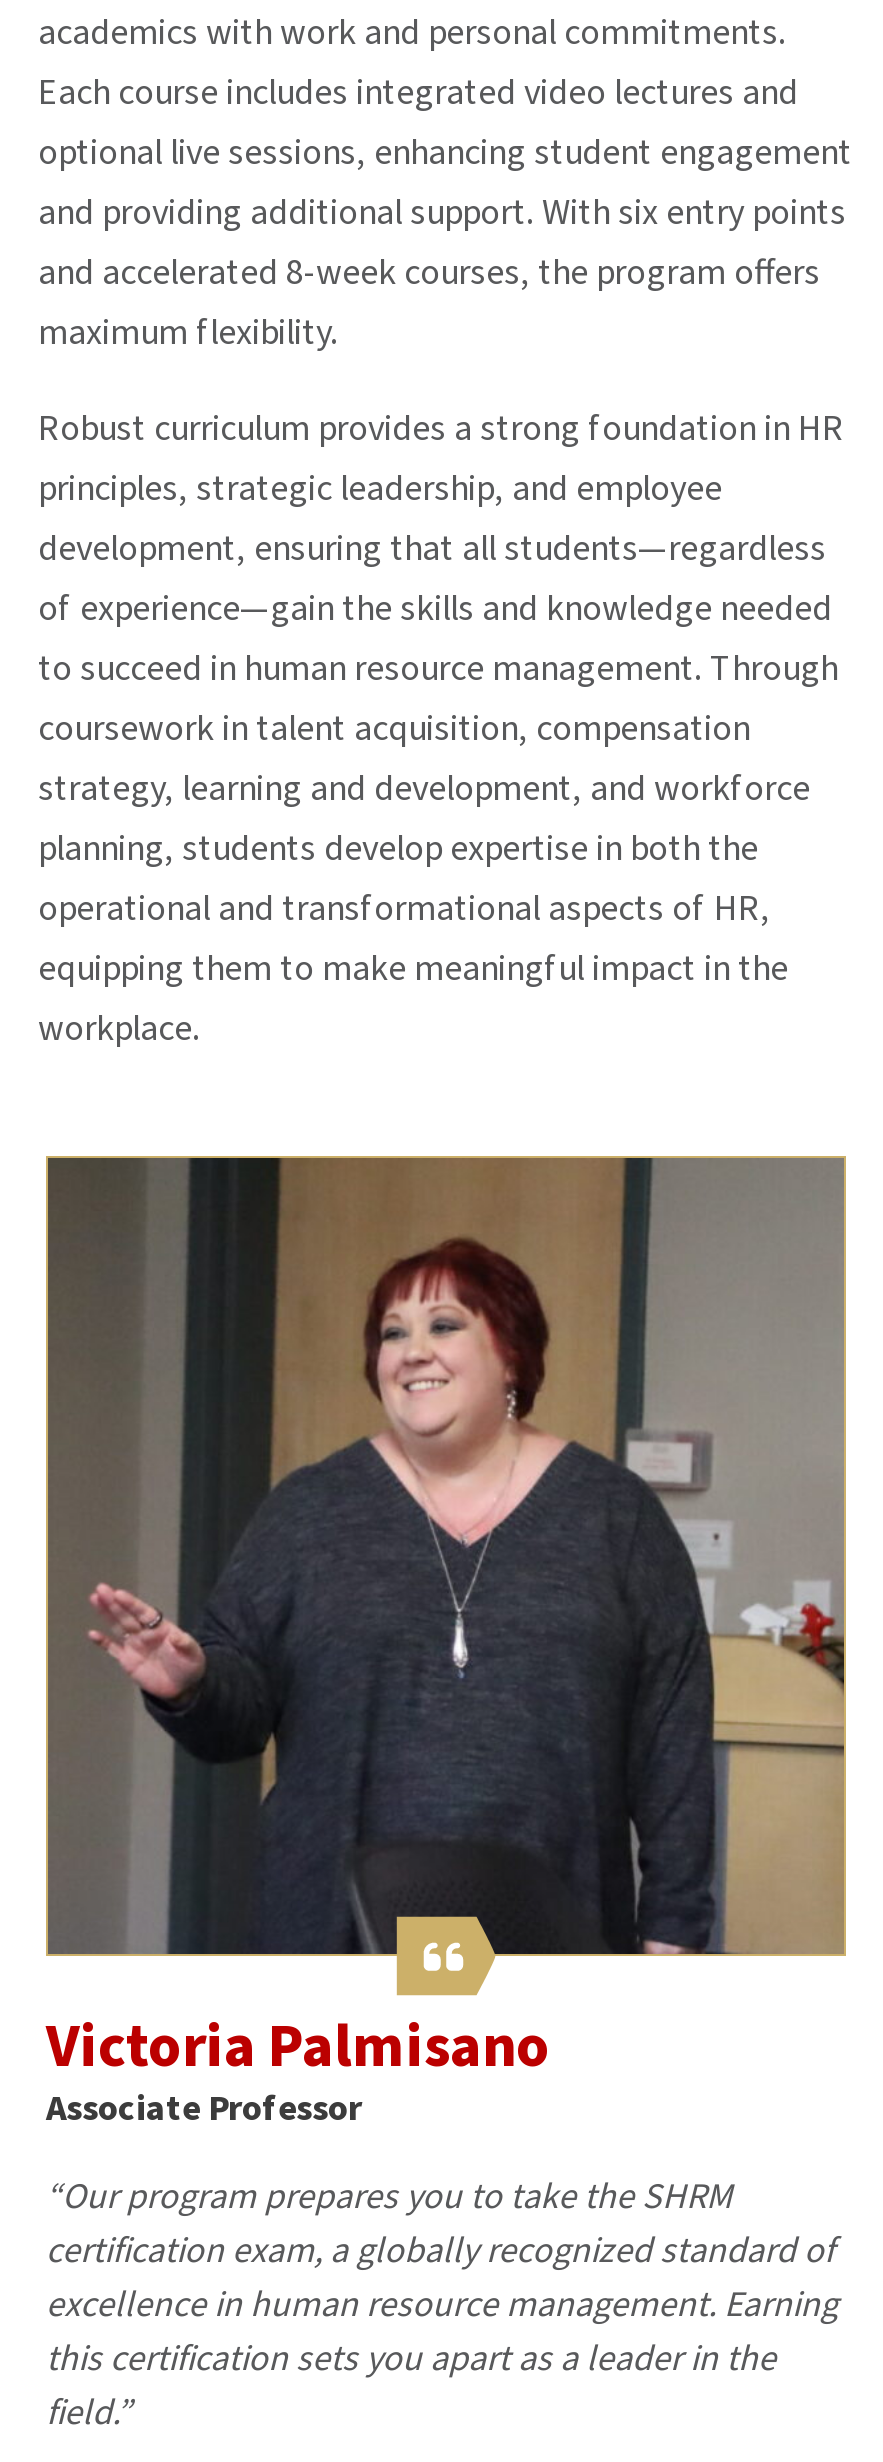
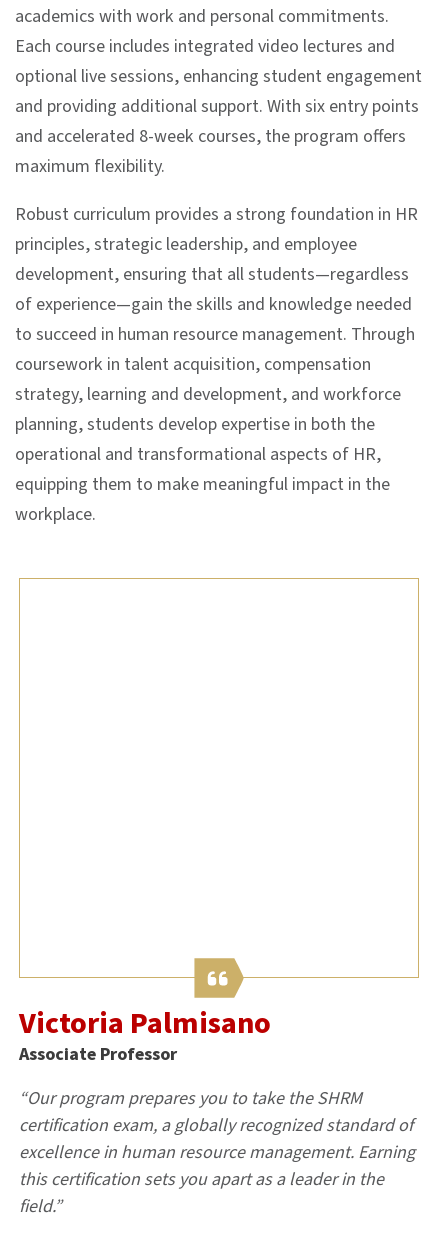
- [image]
